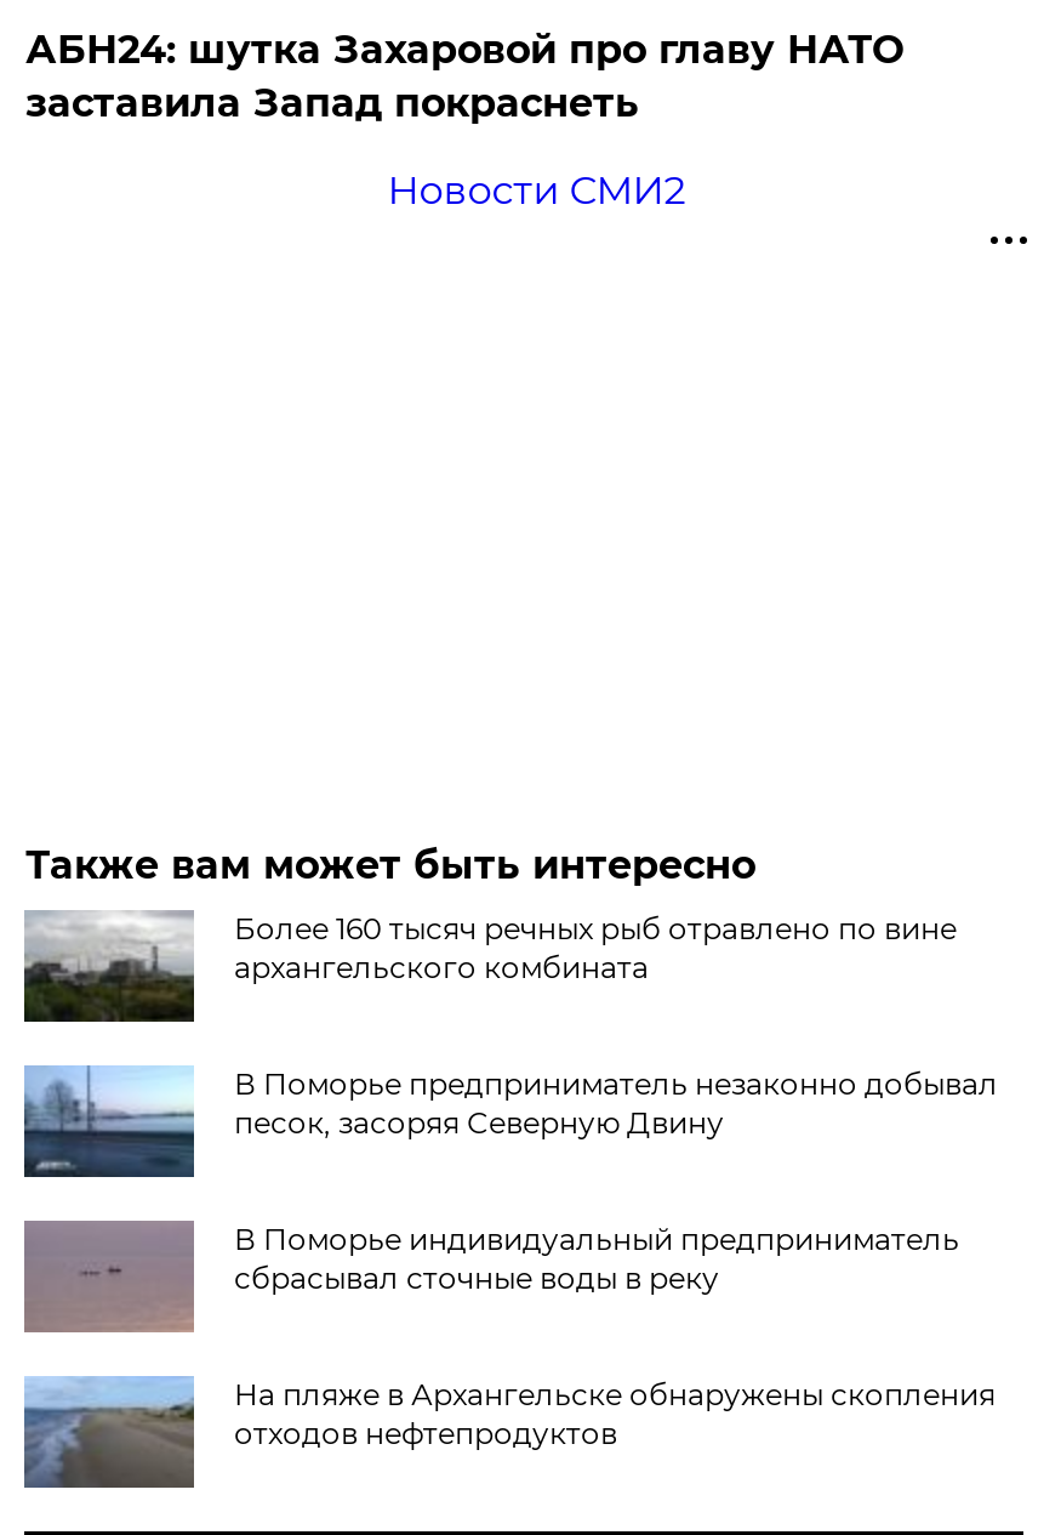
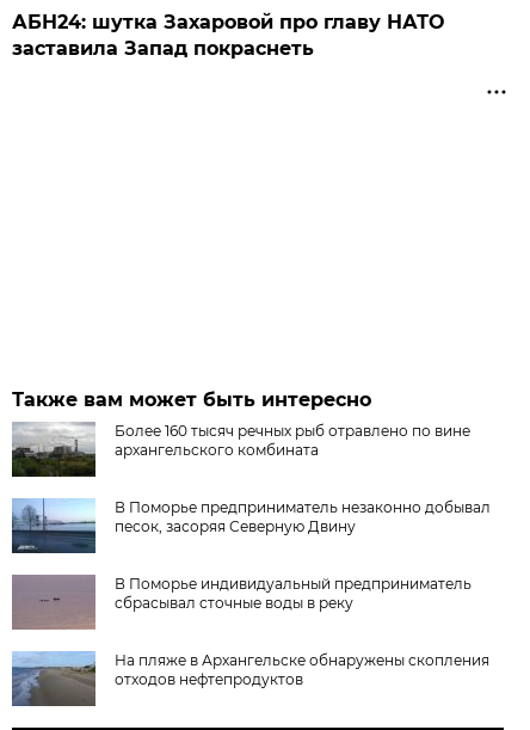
- Новости СМИ2
